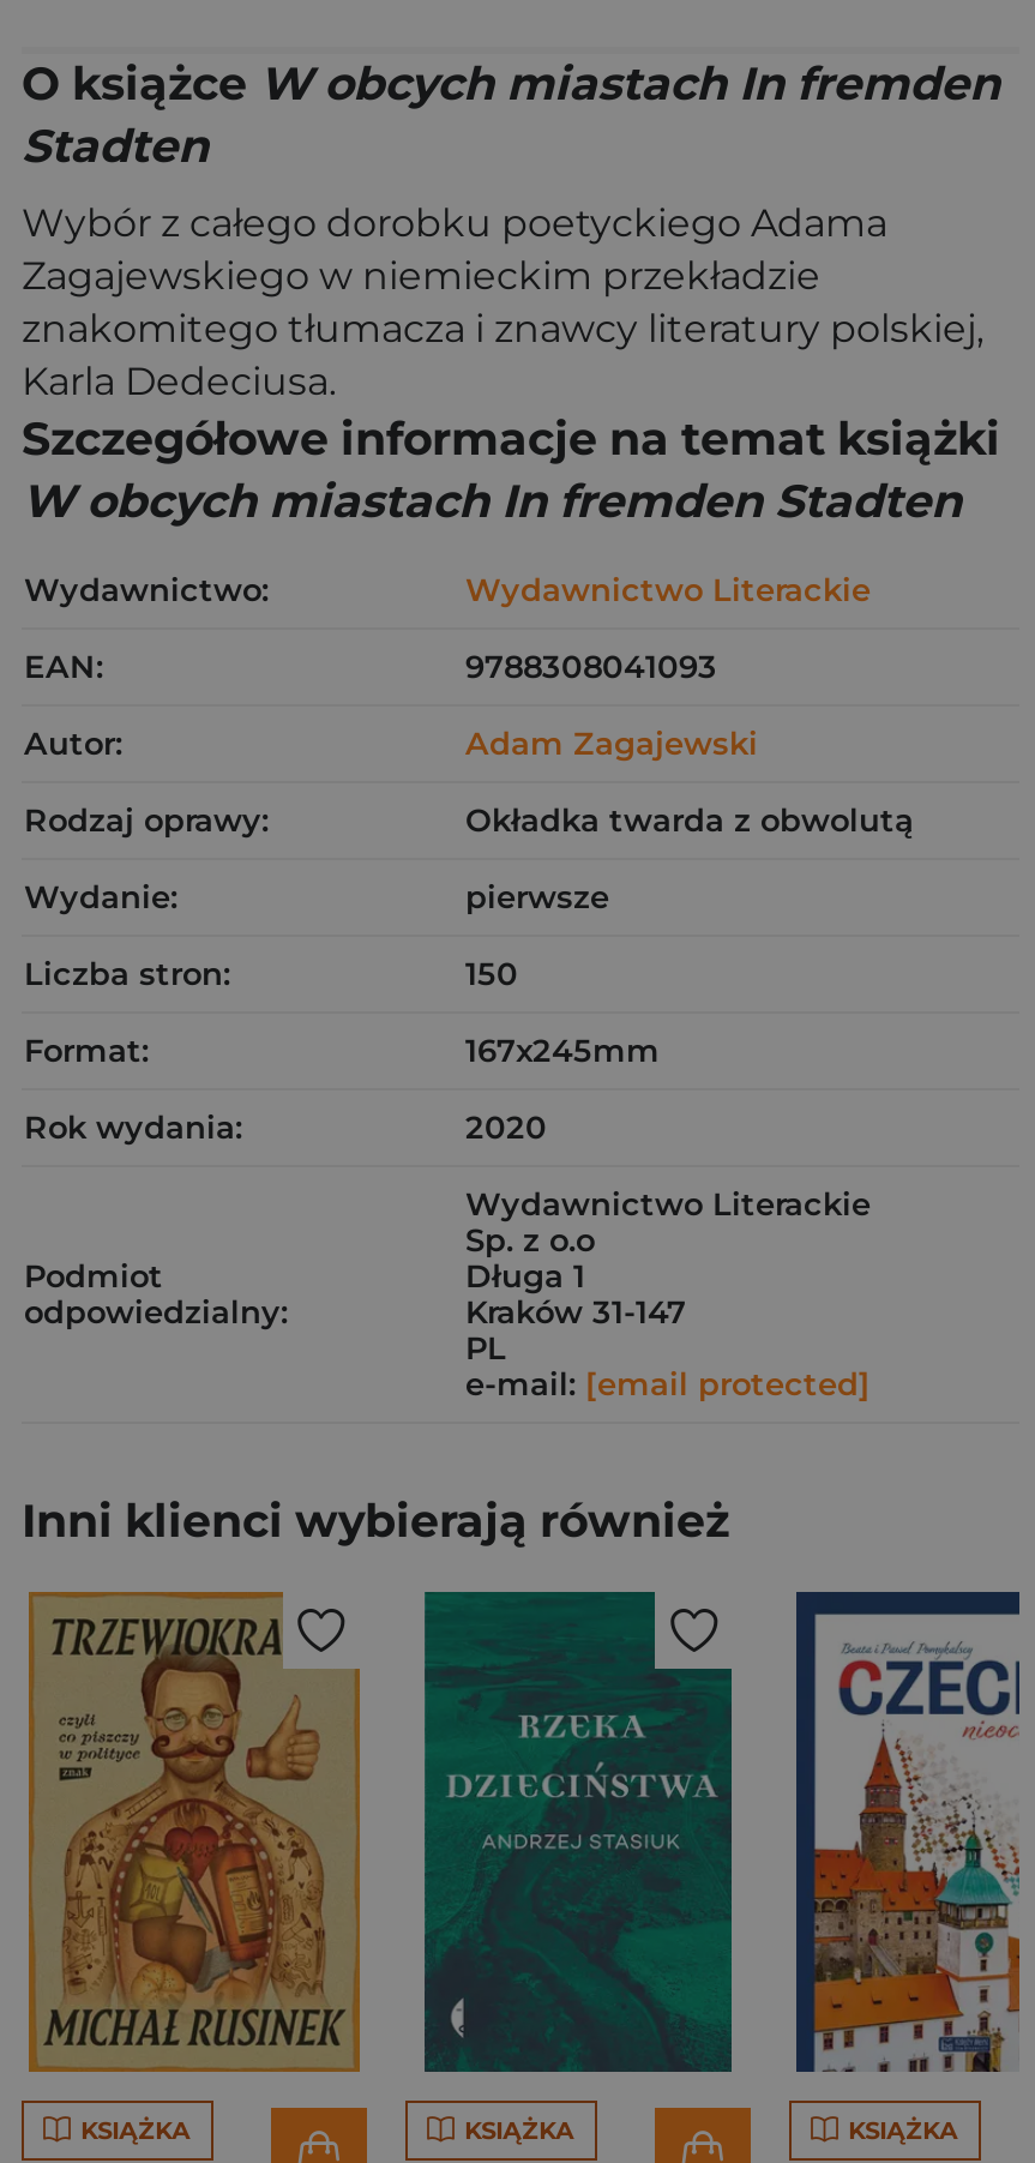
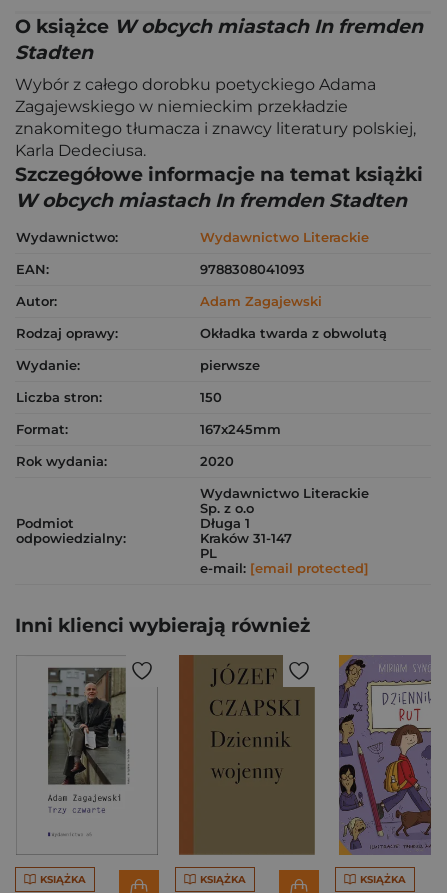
- [image]
+ [image]

- [image]
+ [image]

- [image]
+ [image]
